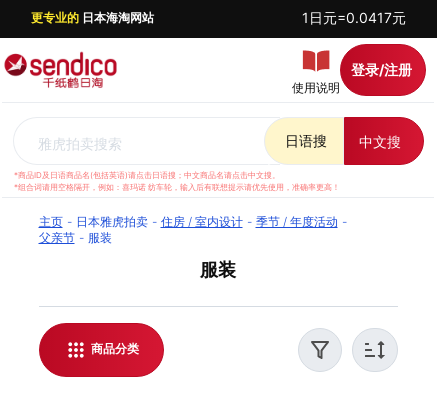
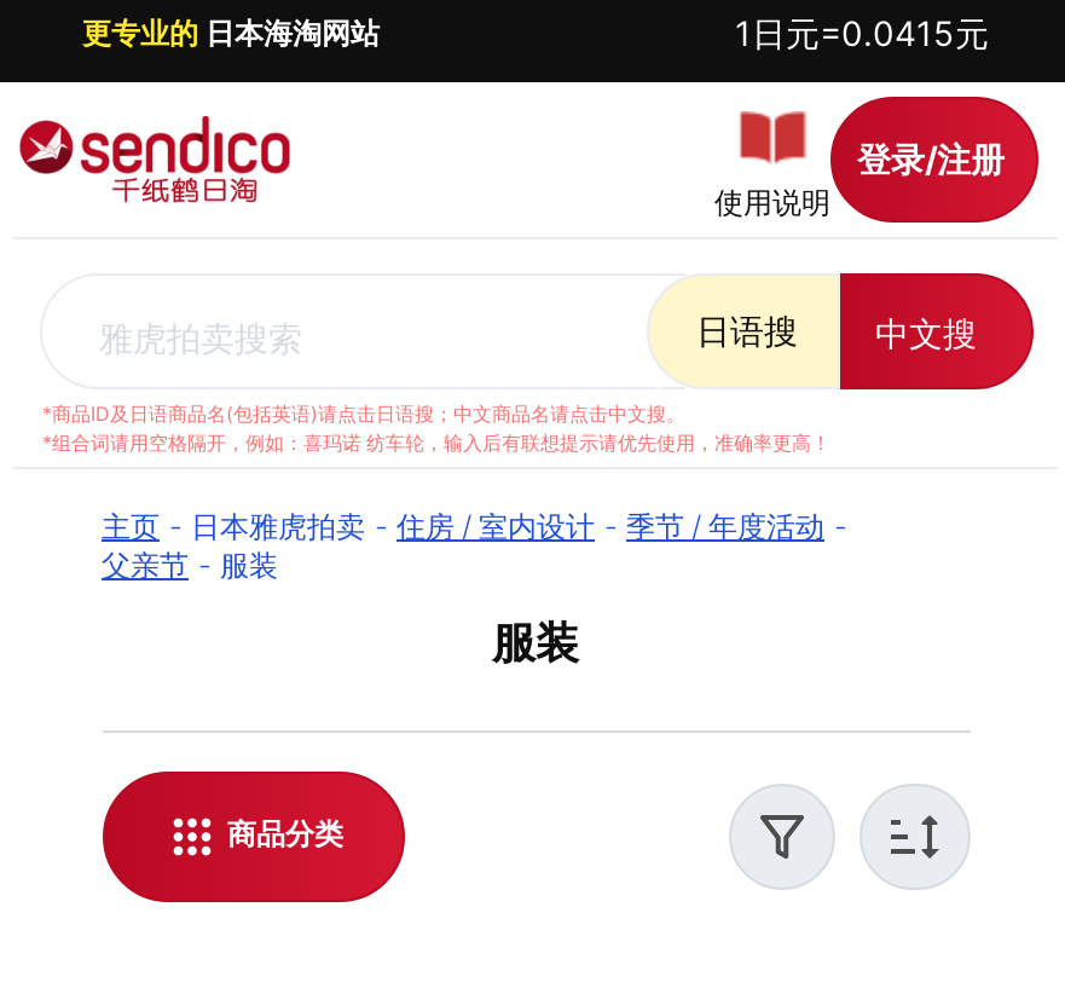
- 1日元=0.0417元
+ 1日元=0.0415元
